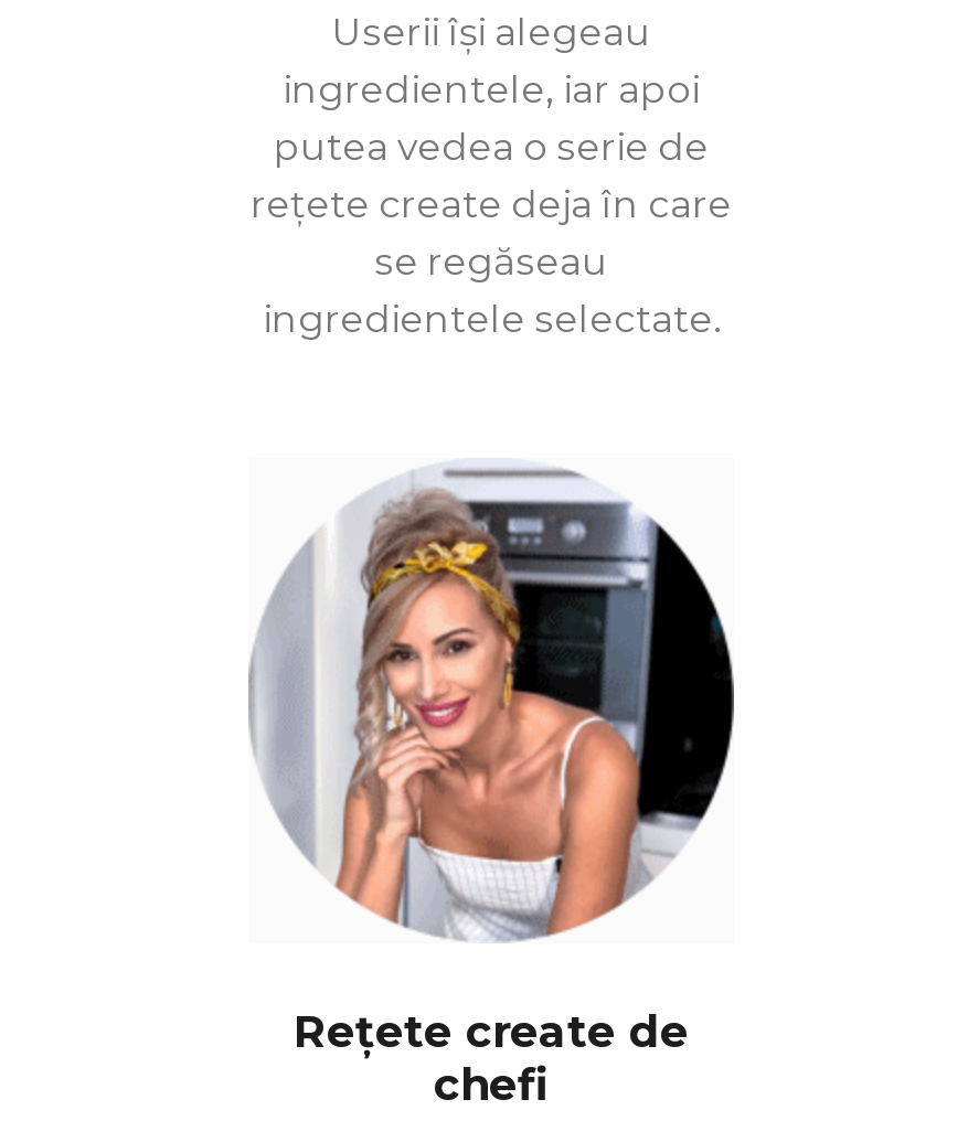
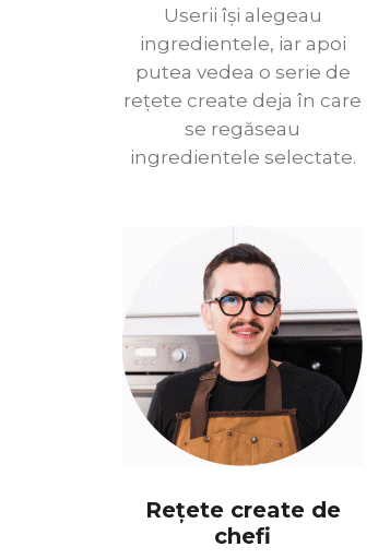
- [image]
+ [image]
